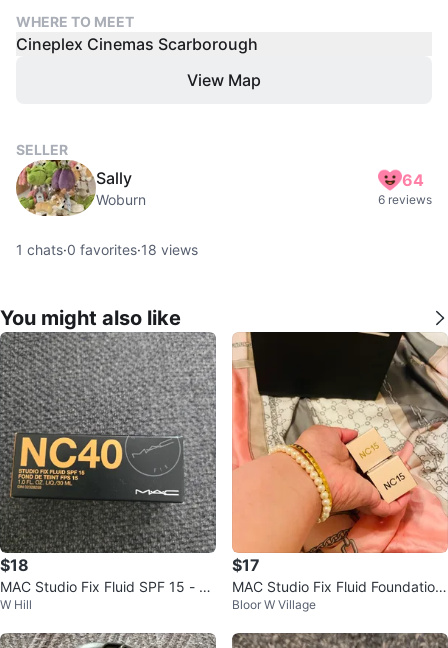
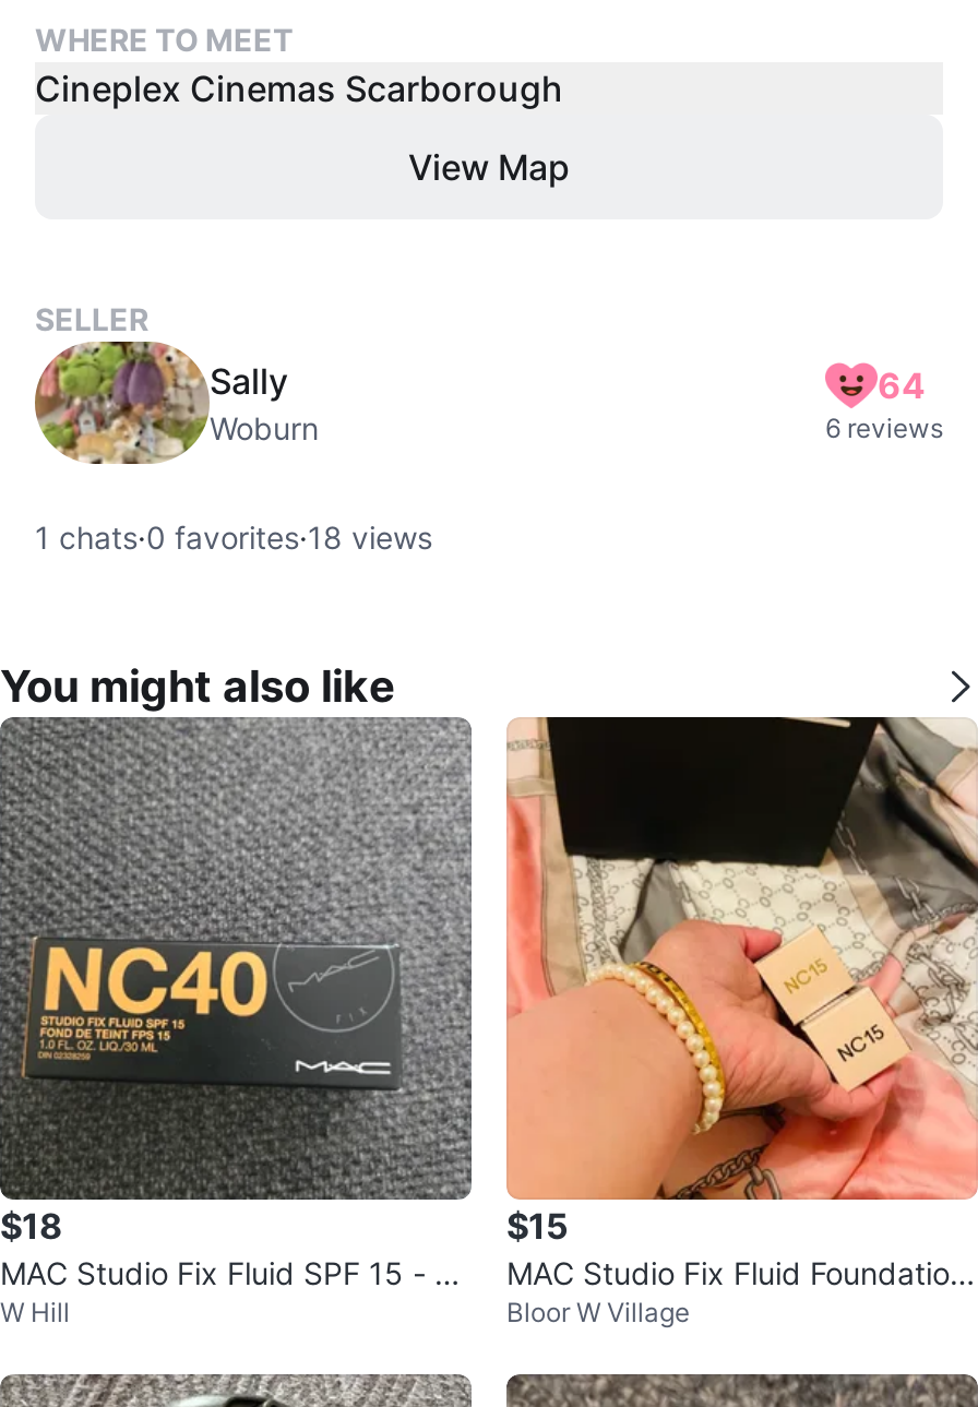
- $17
+ $15
